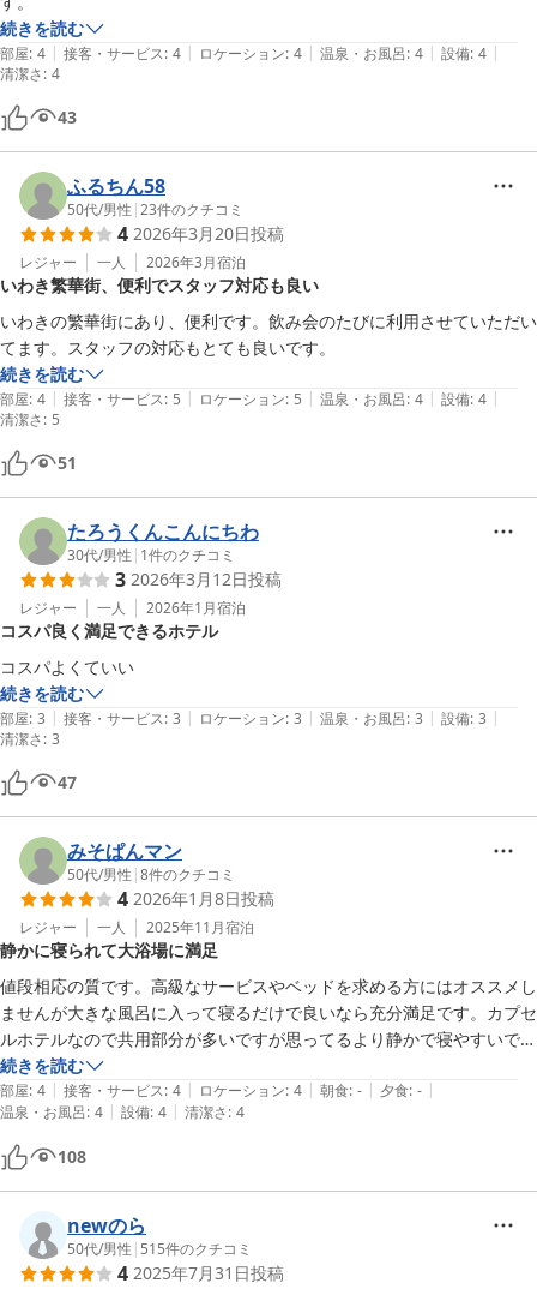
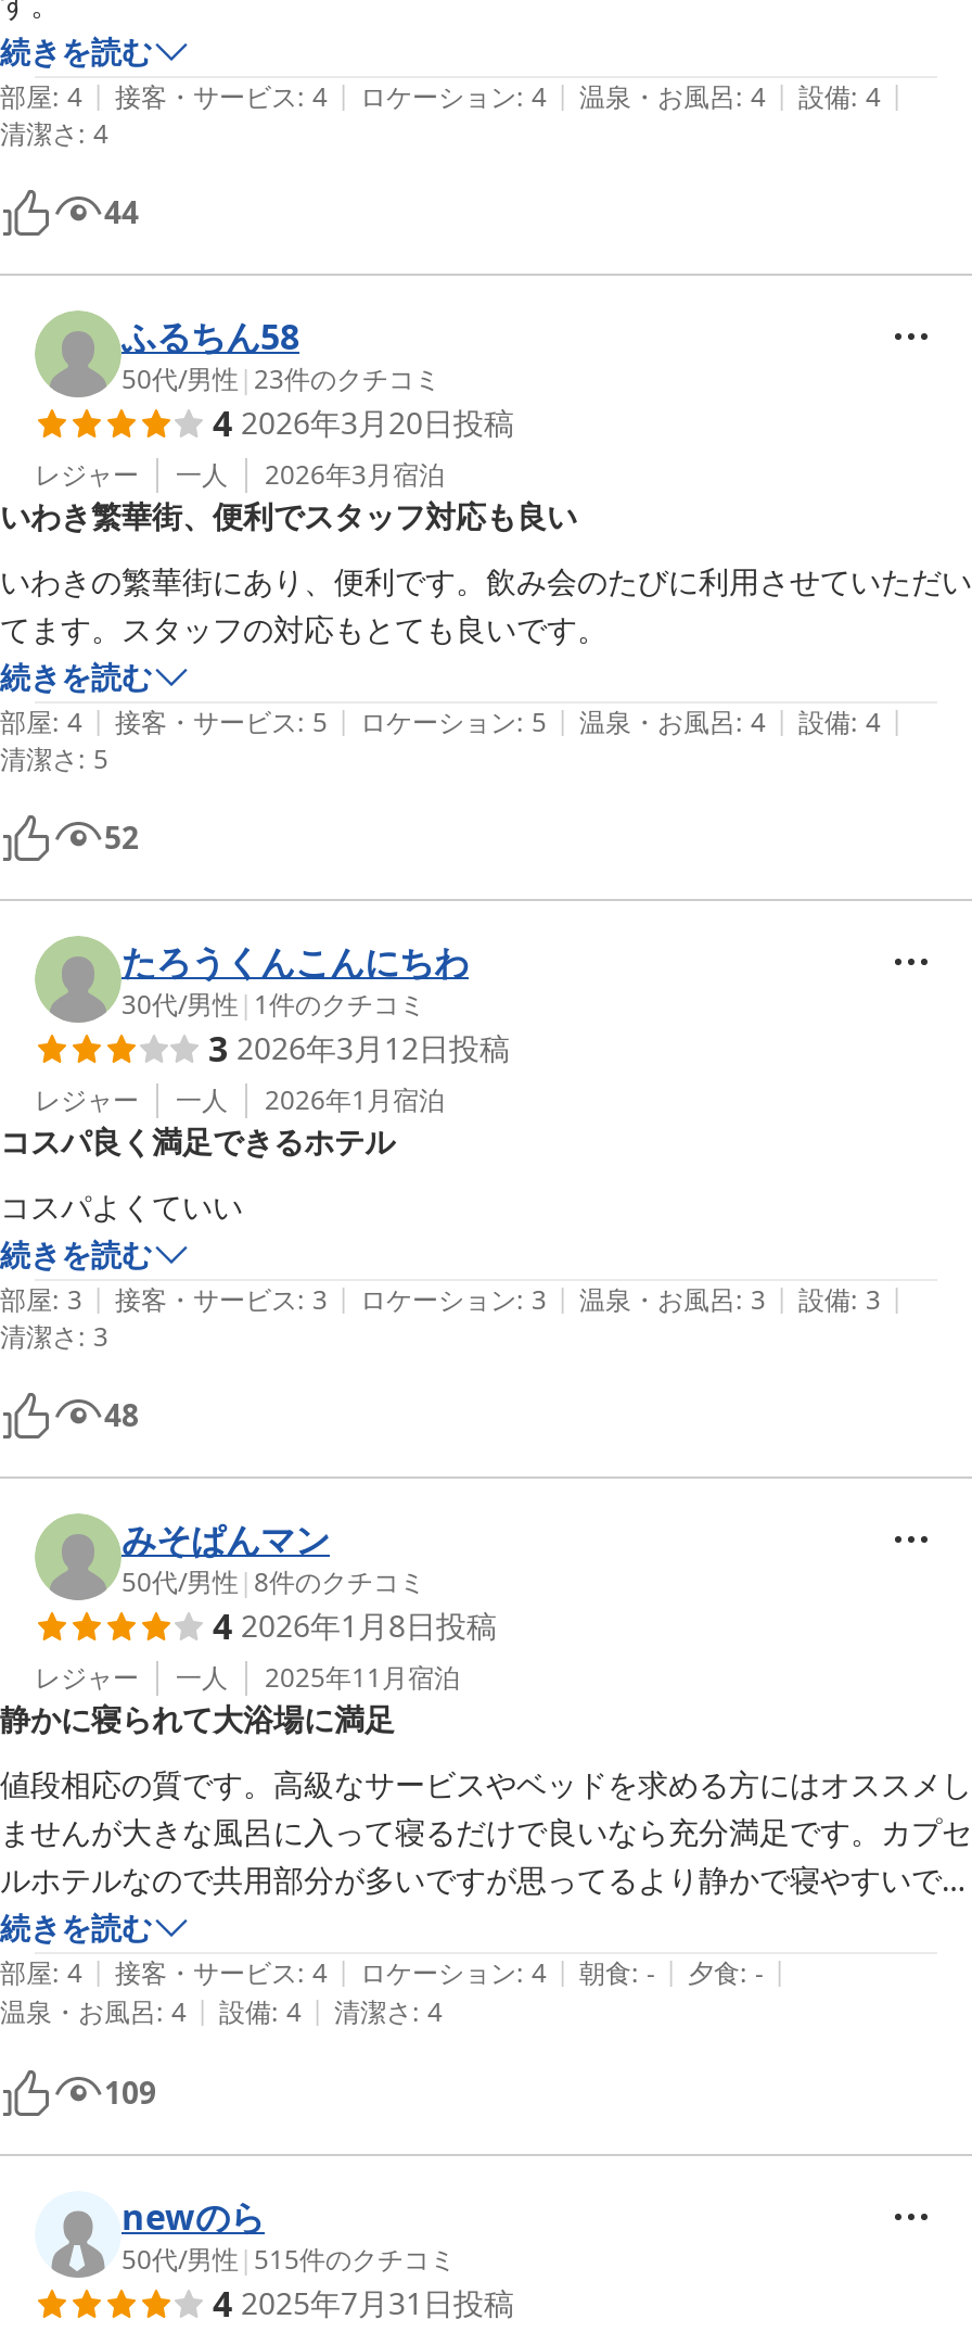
- 43
+ 44

- 51
+ 52

- 47
+ 48

- 108
+ 109
